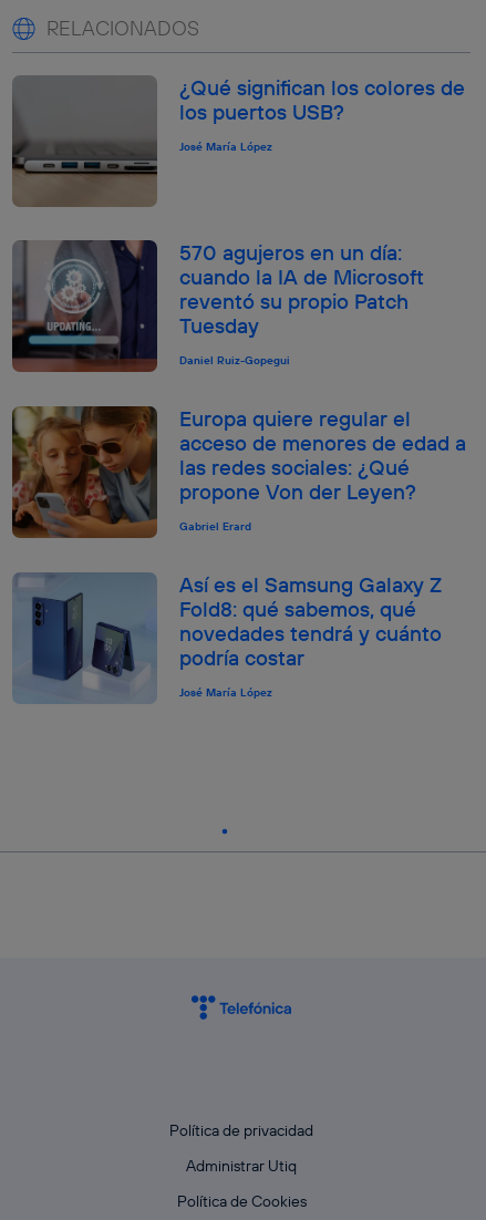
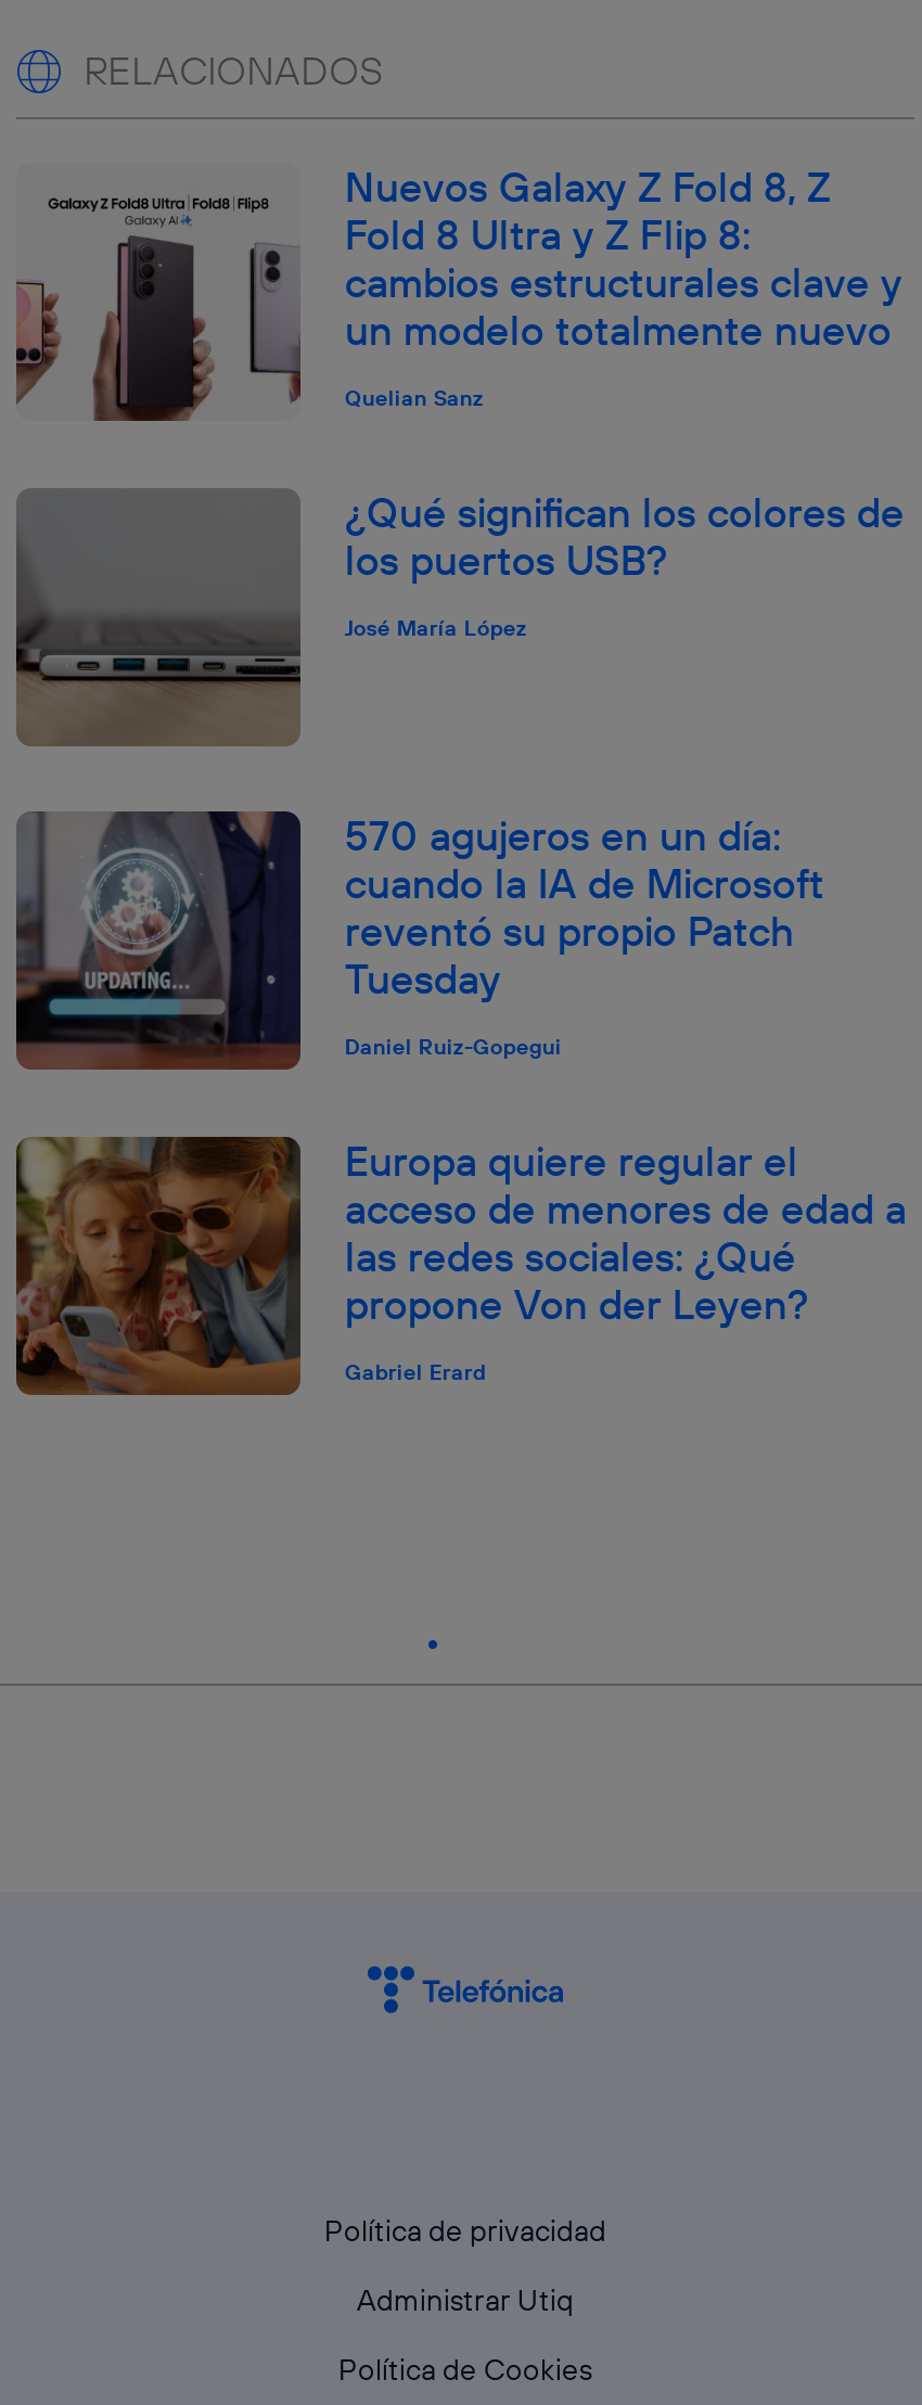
+ [image]
+ Nuevos Galaxy Z Fold 8, Z
+ Fold 8 Ultra y Z Flip 8:
+ cambios estructurales clave y
+ un modelo totalmente nuevo
+ Quelian Sanz

moved down: [image] | ¿Qué significan los colores de | los puertos USB? | ... | propone Von der Leyen? | Gabriel Erard

- [image]
- Así es el Samsung Galaxy Z
- Fold8: qué sabemos, qué
- novedades tendrá y cuánto
- podría costar
- José María López
